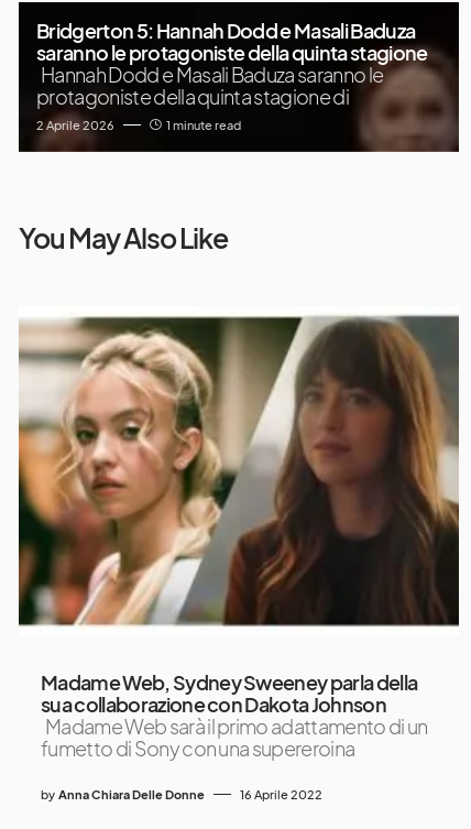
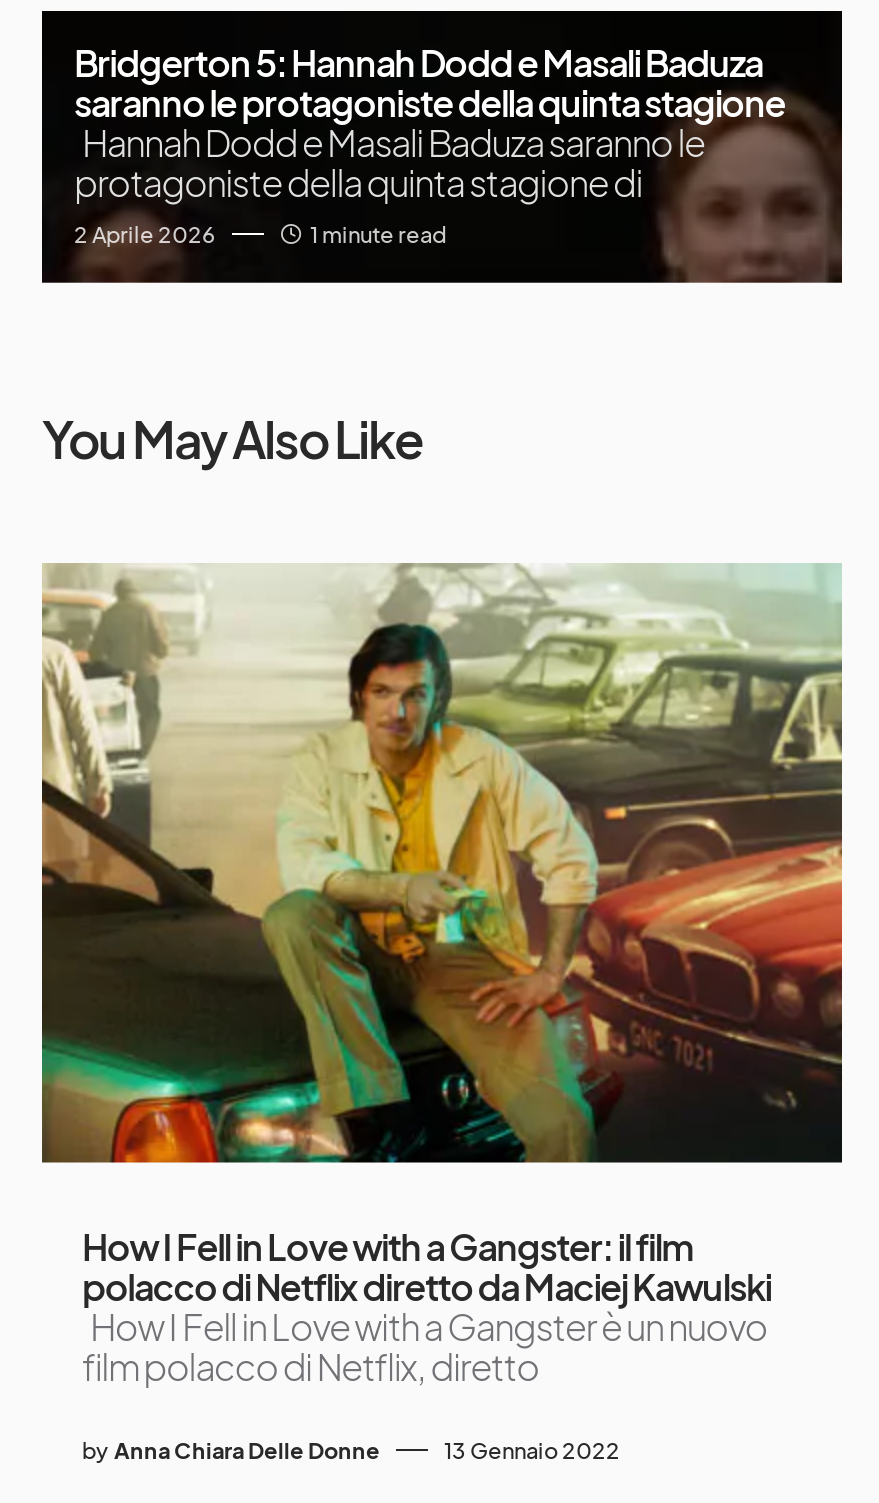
- [image]
- Madame Web, Sydney Sweeney parla della
- sua collaborazione con Dakota Johnson
- Madame Web sarà il primo adattamento di un
- fumetto di Sony con una supereroina
+ [image]
+ How I Fell in Love with a Gangster: il film
+ polacco di Netflix diretto da Maciej Kawulski
+ How I Fell in Love with a Gangster è un nuovo
+ film polacco di Netflix, diretto

- 16 Aprile 2022
+ 13 Gennaio 2022
